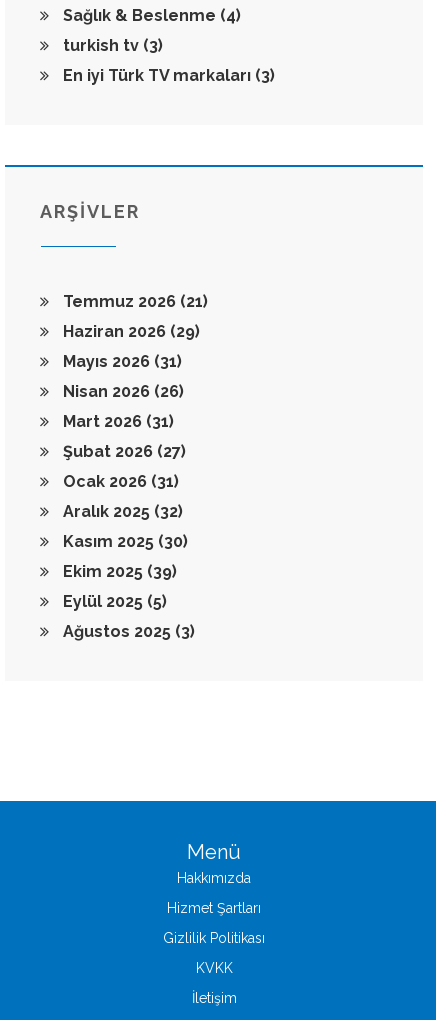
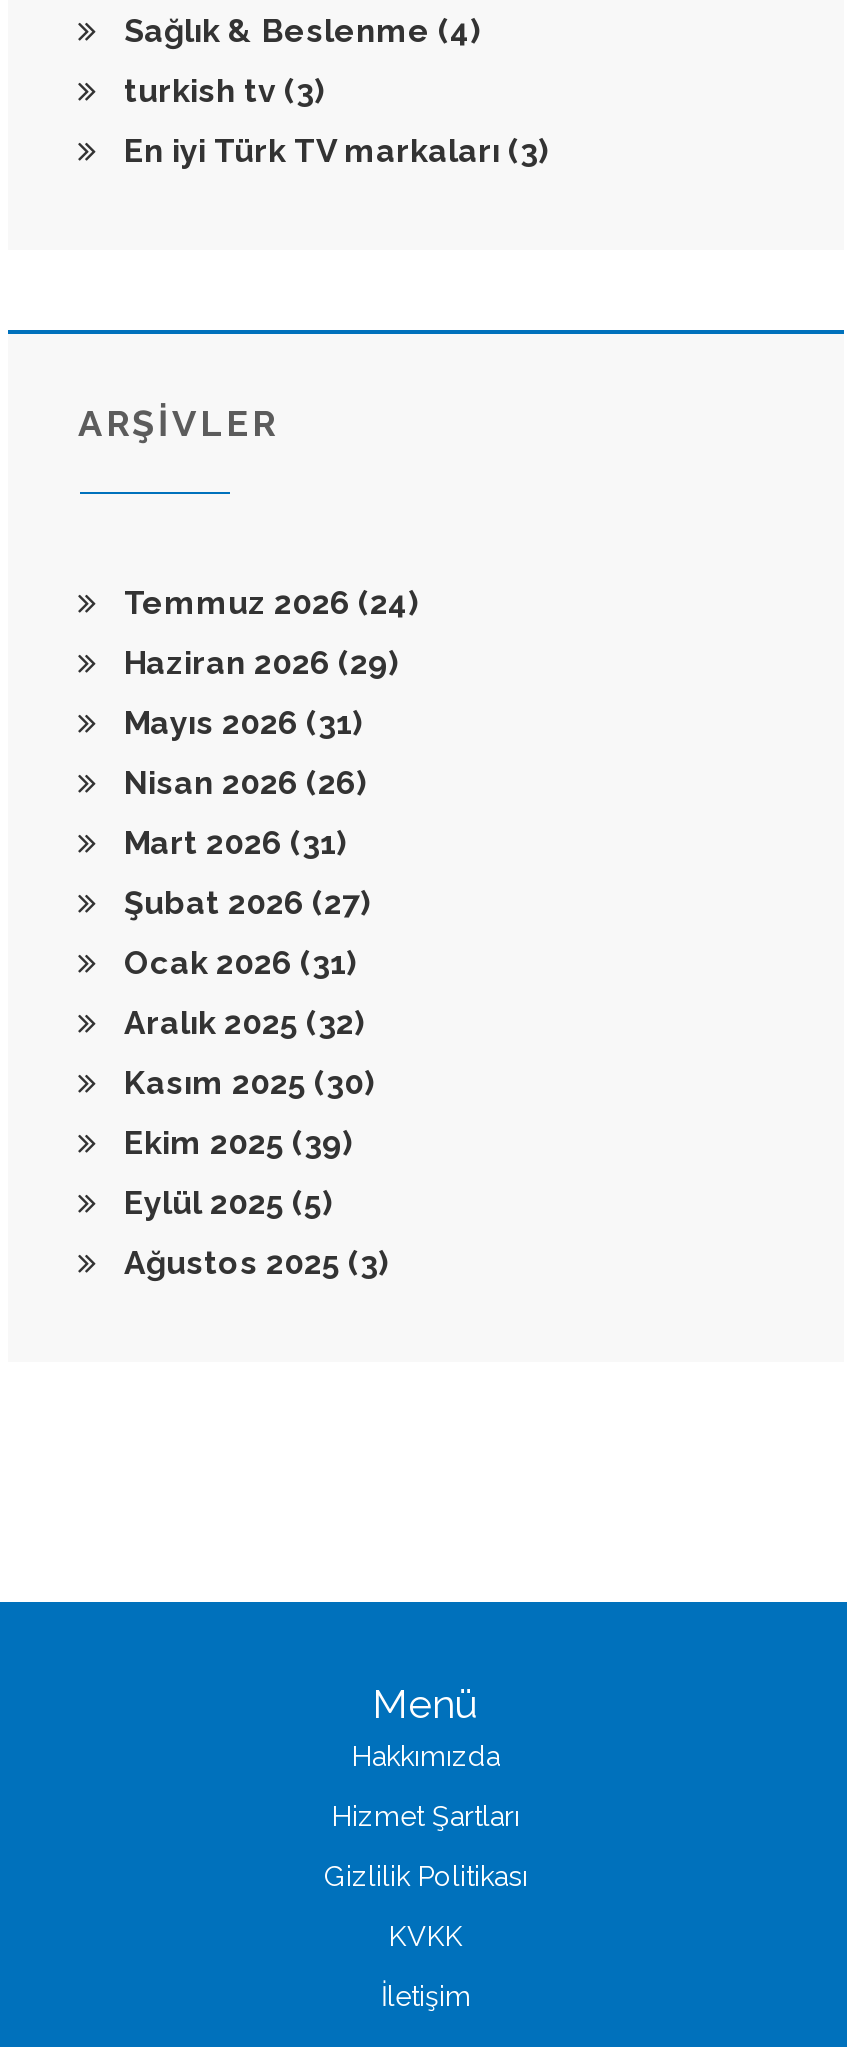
- Temmuz 2026 (21)
+ Temmuz 2026 (24)
